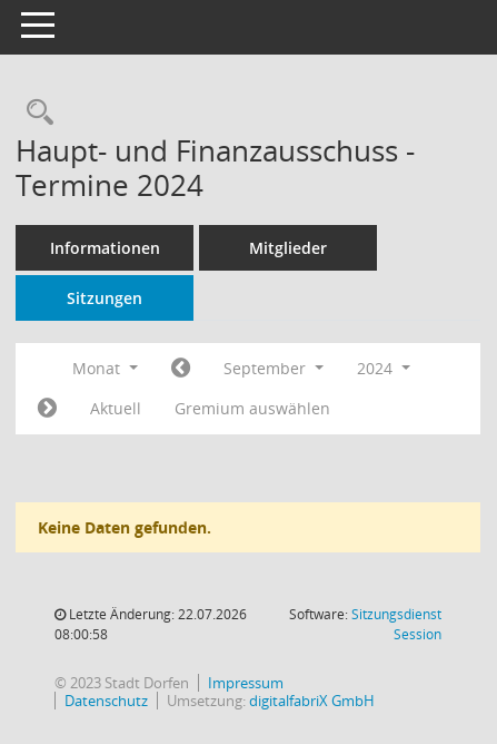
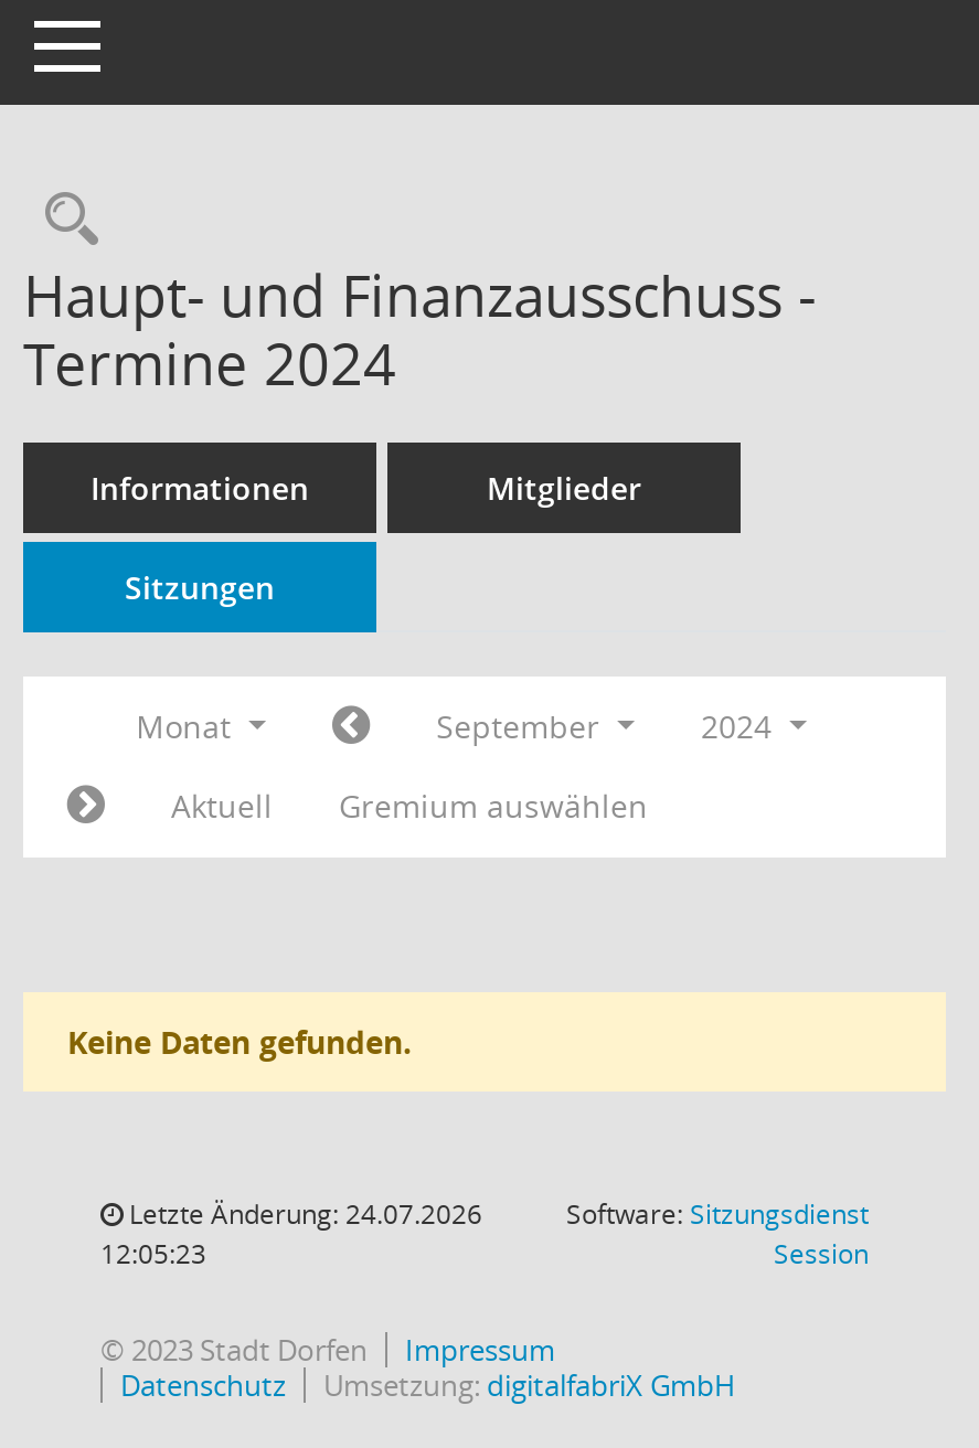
- Letzte Änderung: 22.07.2026
+ Letzte Änderung: 24.07.2026

- 08:00:58
+ 12:05:23
